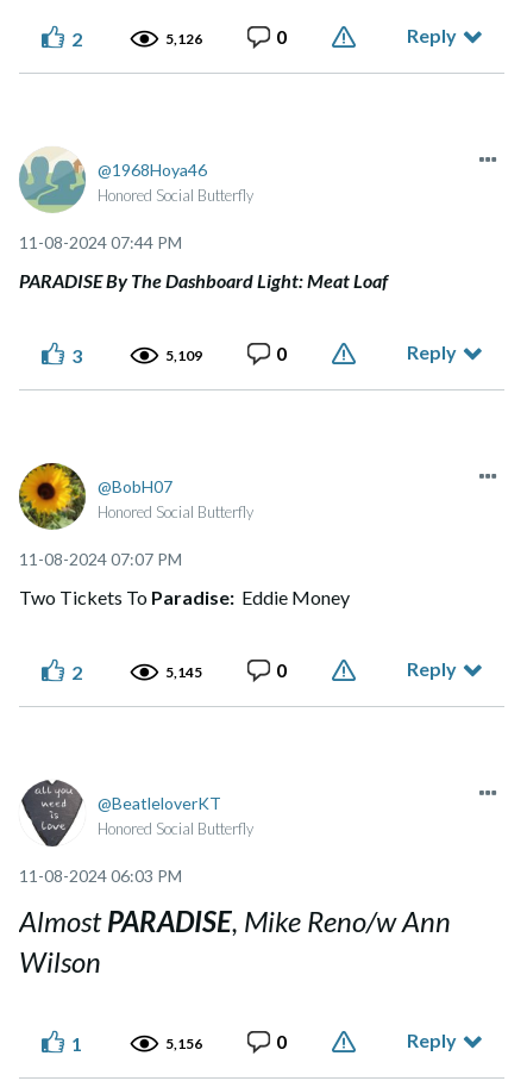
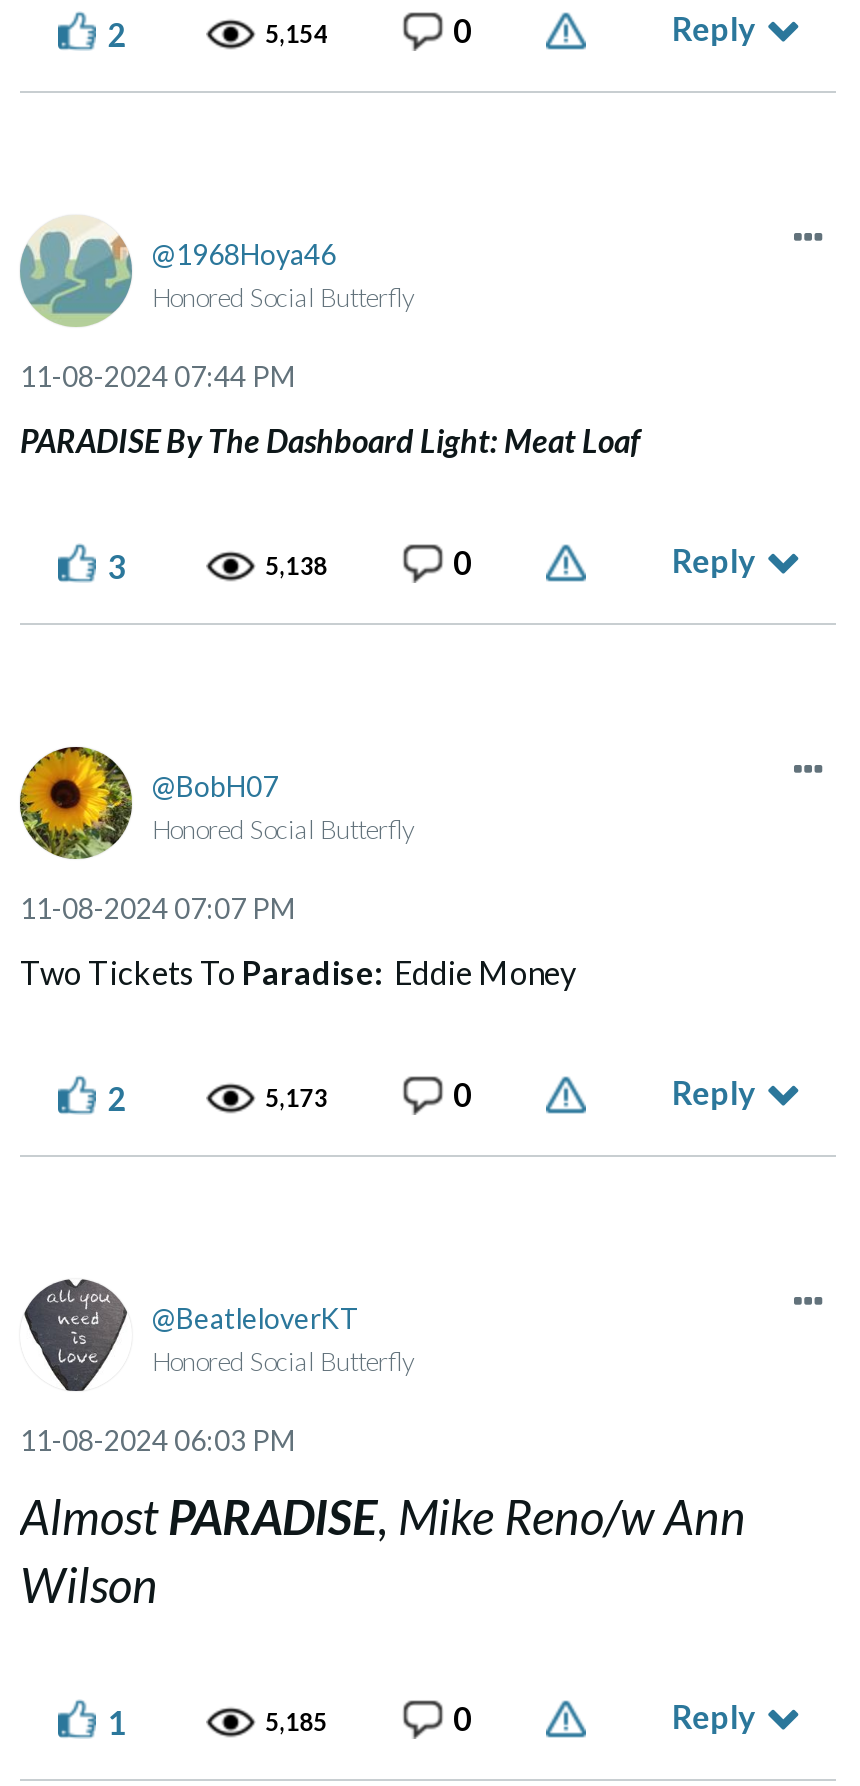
- 5,126
+ 5,154

- 5,109
+ 5,138

- 5,145
+ 5,173

- 5,156
+ 5,185
